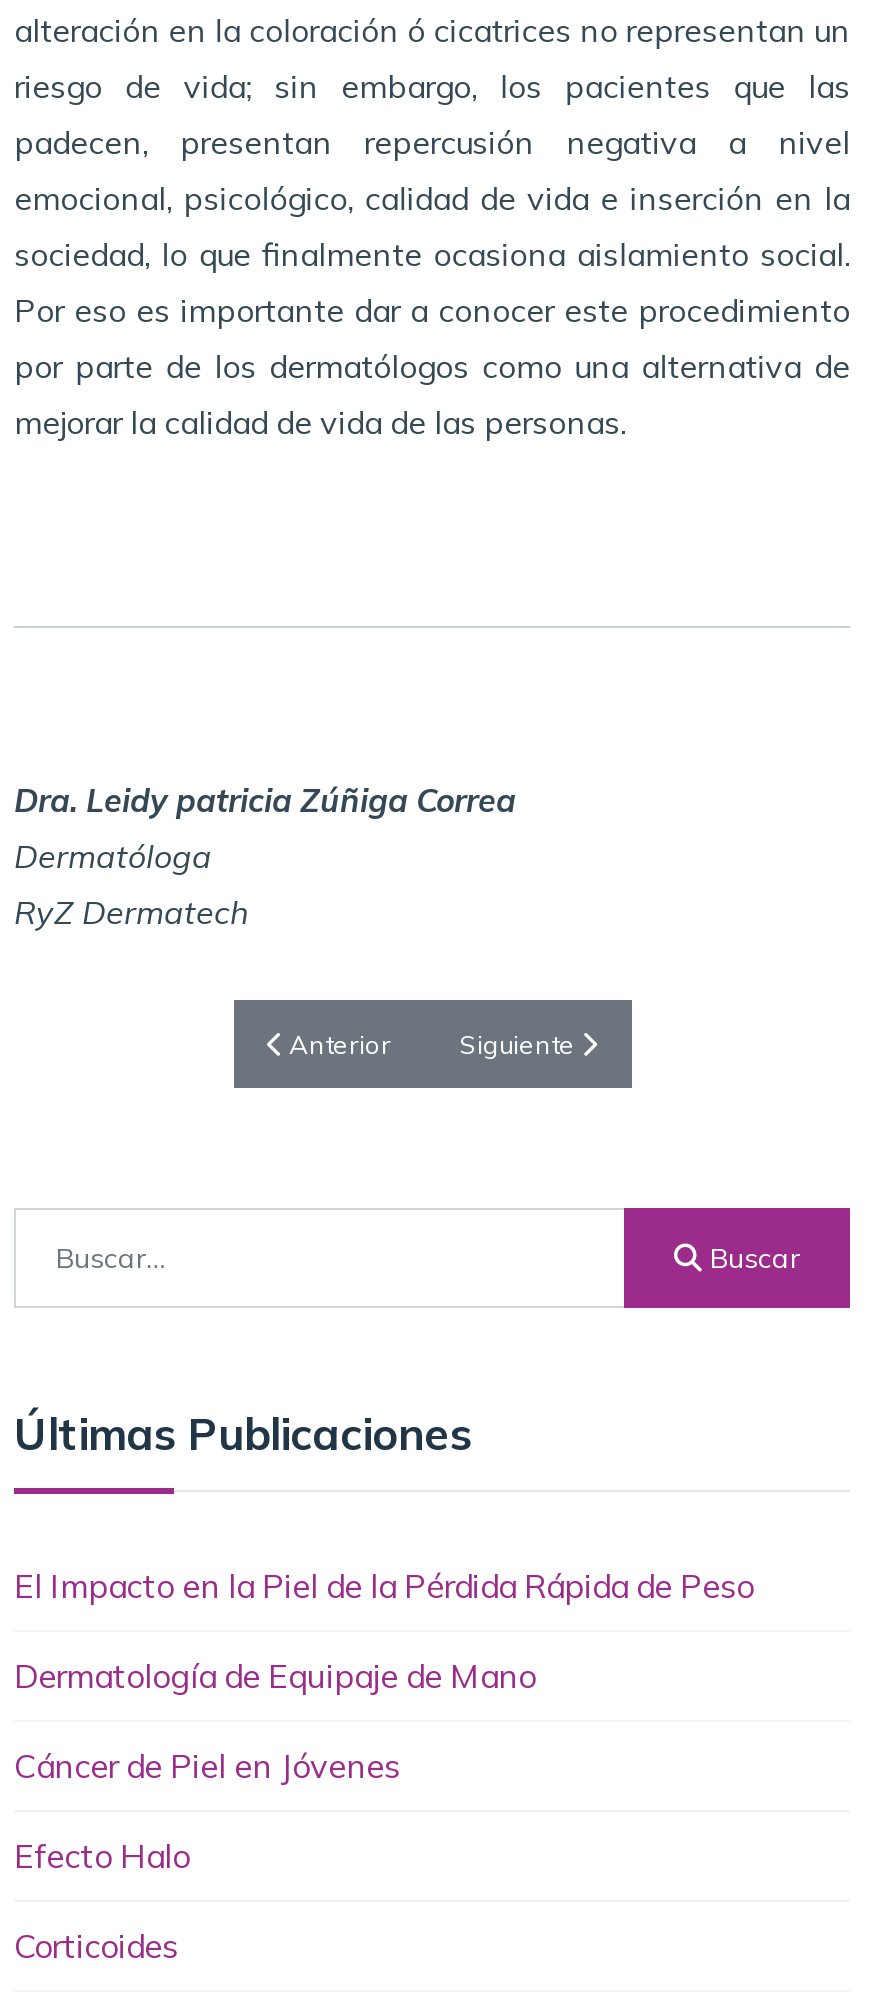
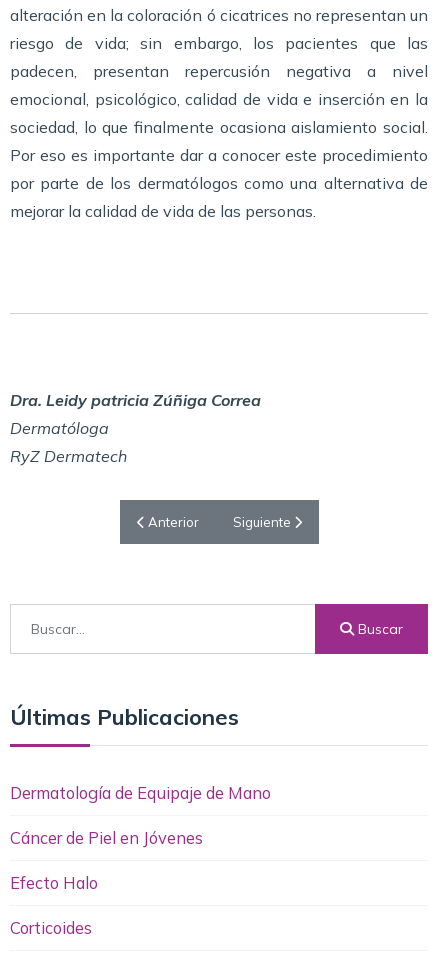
- El Impacto en la Piel de la Pérdida Rápida de Peso
